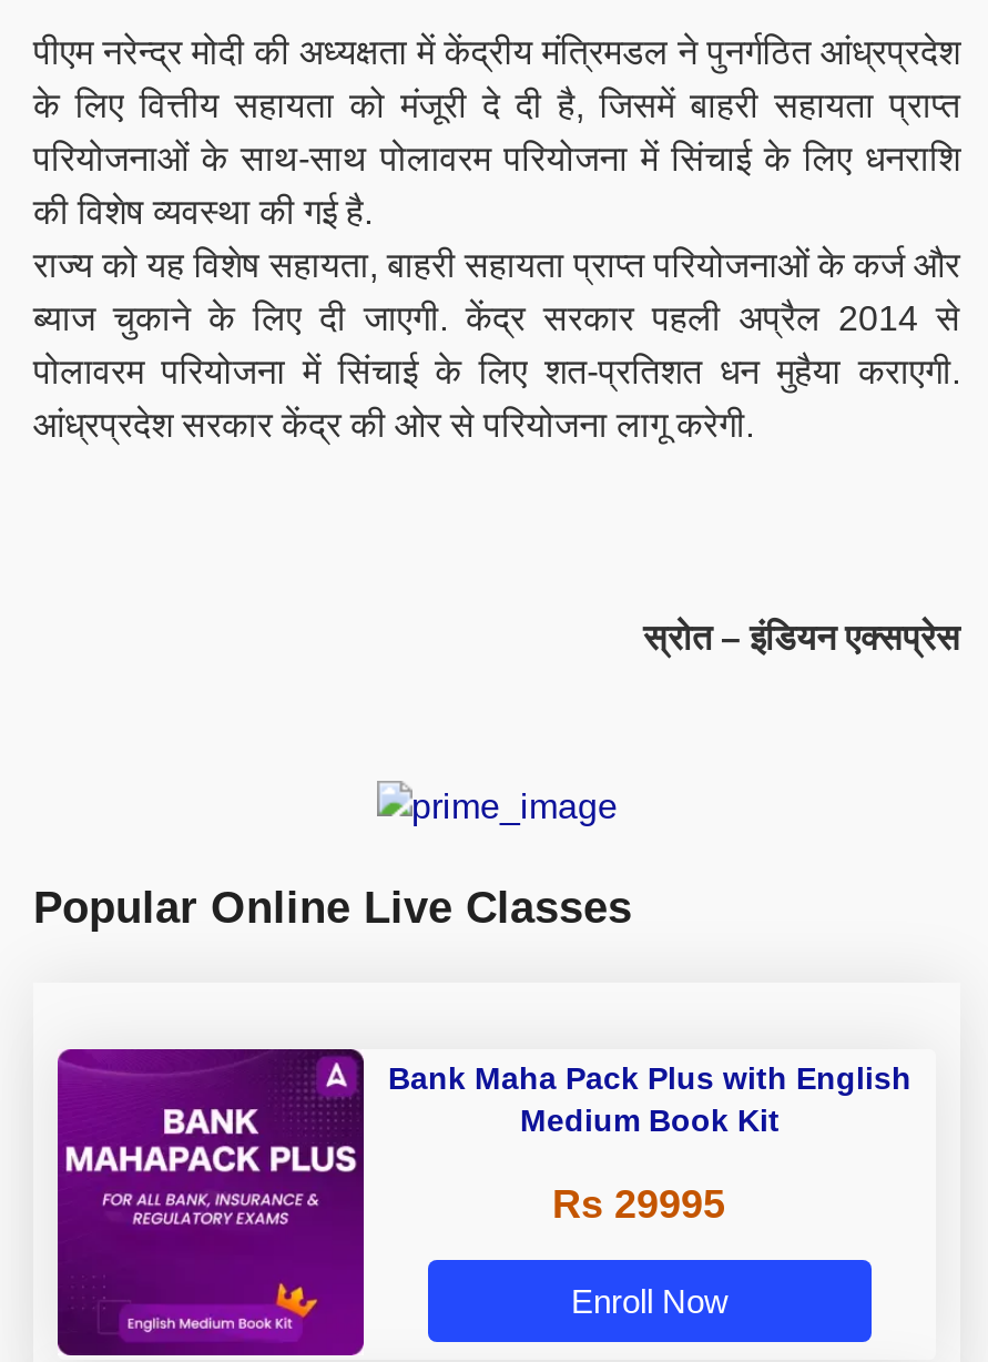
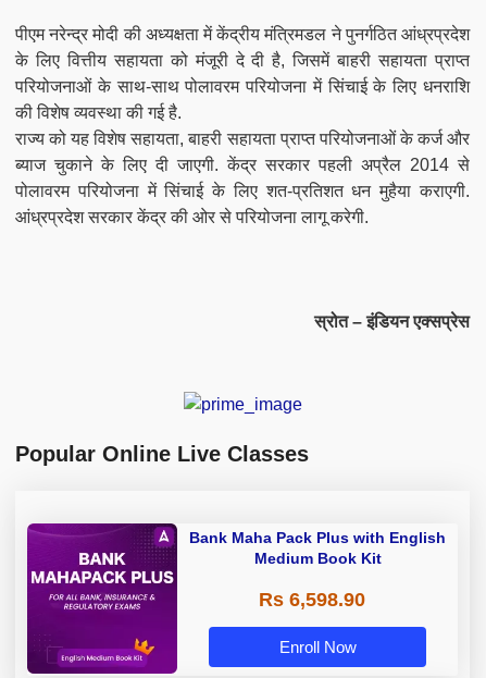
- Rs 29995
+ Rs 6,598.90
